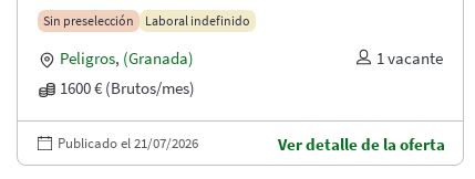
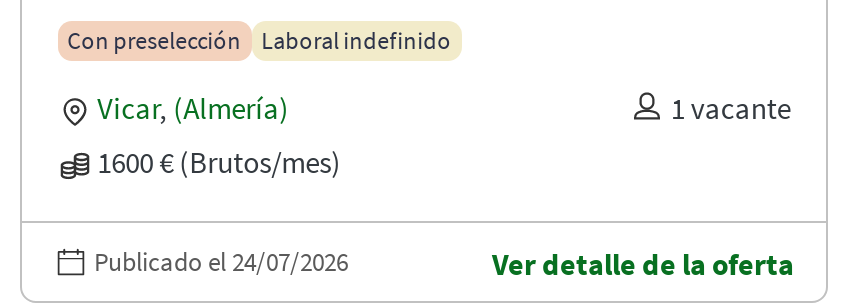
- Sin preselección
+ Con preselección

- Peligros, (Granada)
+ Vicar, (Almería)

- Publicado el 21/07/2026
+ Publicado el 24/07/2026
